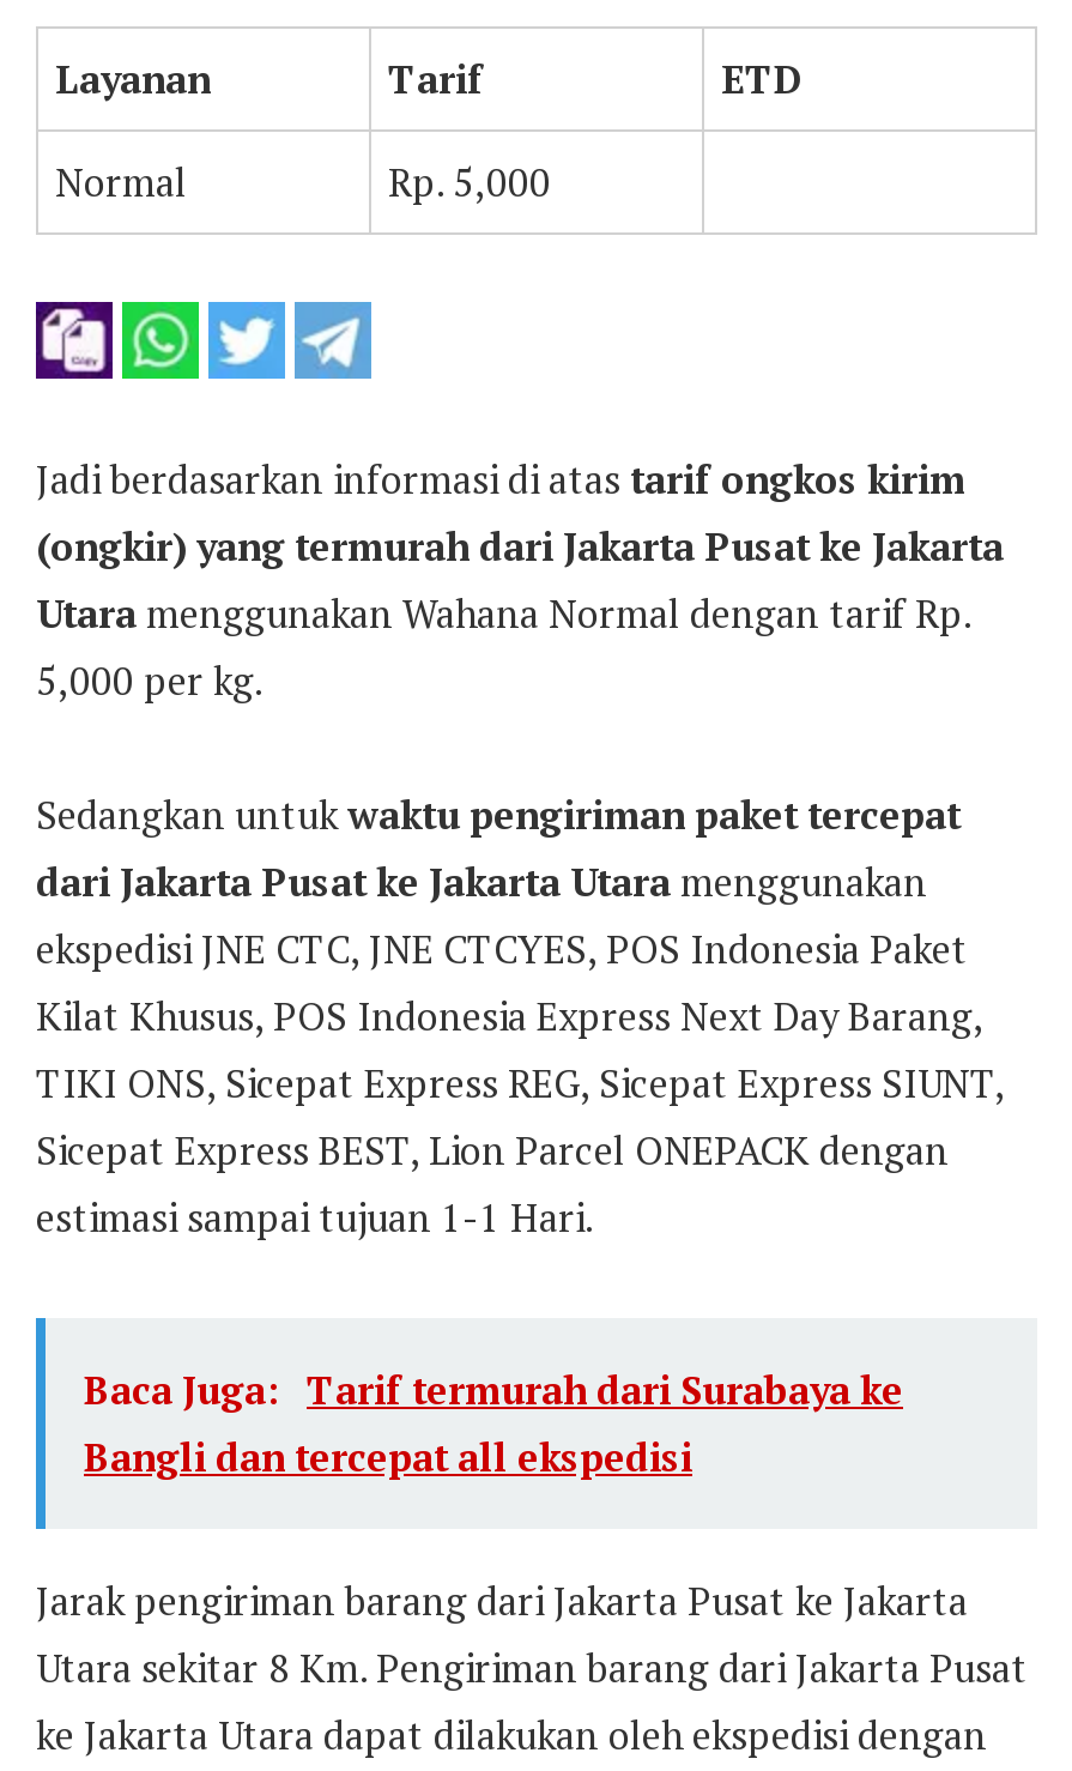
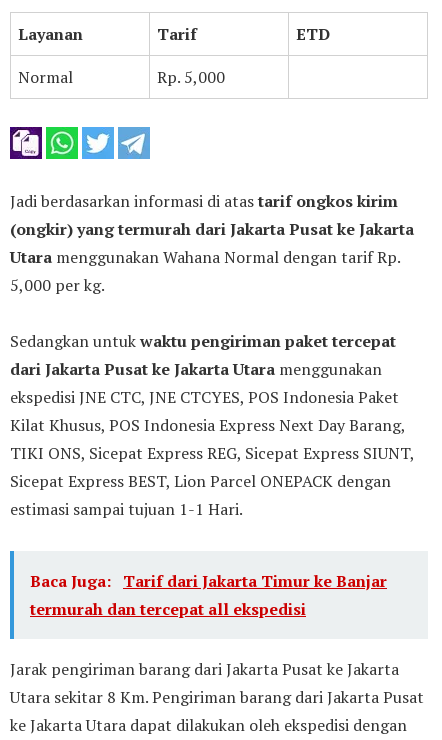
- Baca Juga: Tarif termurah dari Surabaya ke
- Bangli dan tercepat all ekspedisi
+ Baca Juga: Tarif dari Jakarta Timur ke Banjar
+ termurah dan tercepat all ekspedisi
